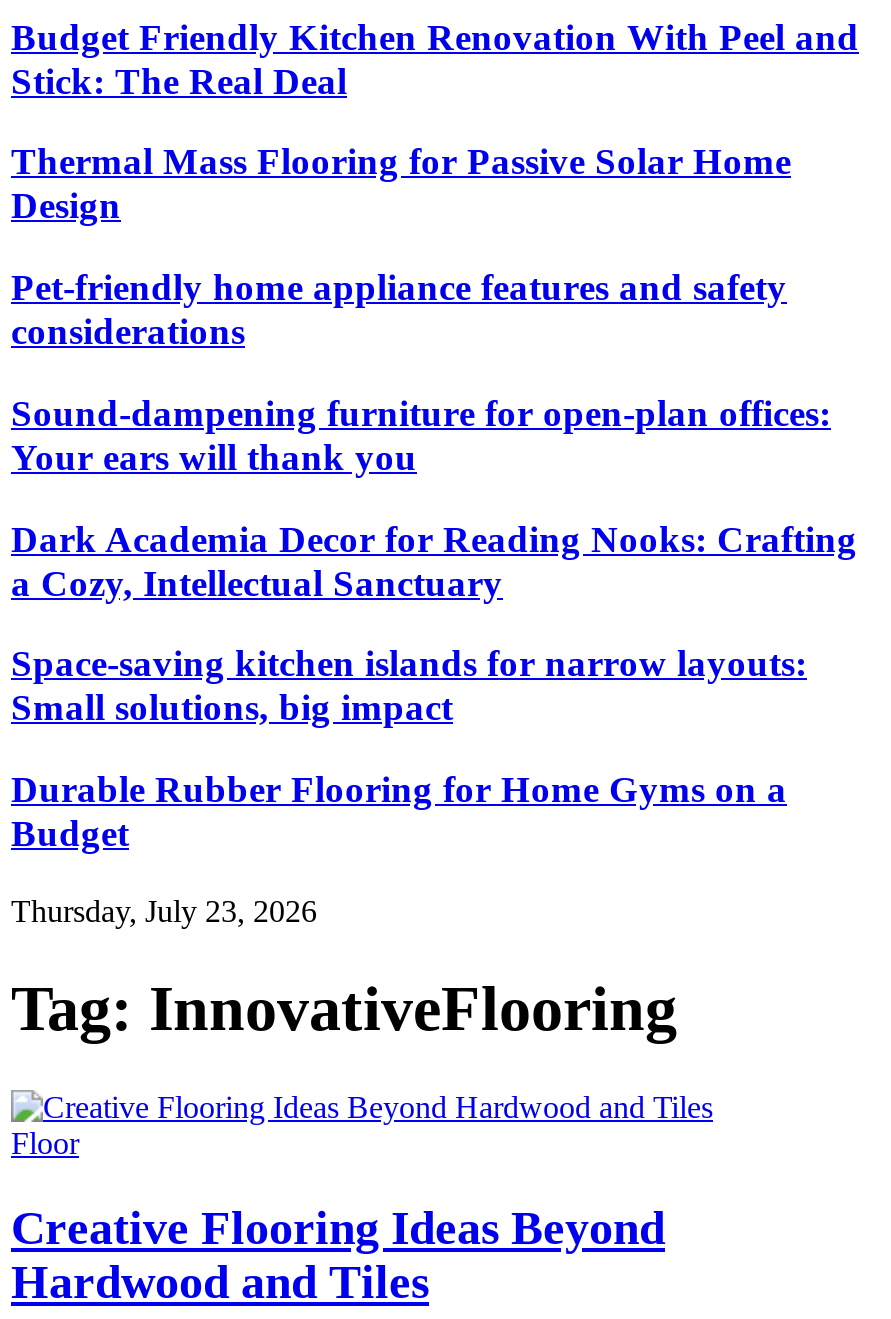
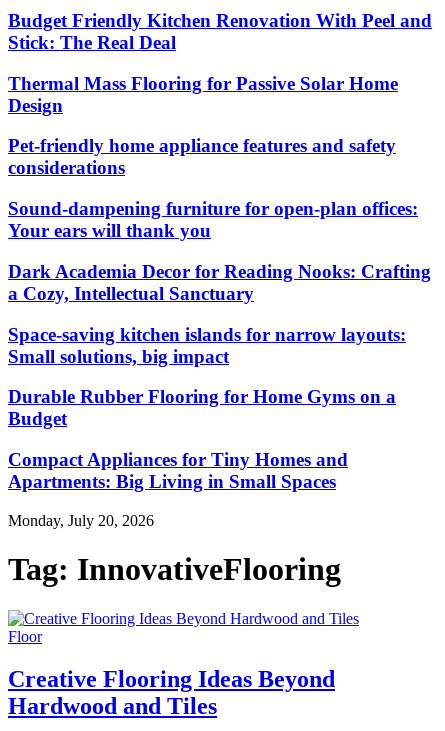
- Thursday, July 23, 2026
+ Compact Appliances for Tiny Homes and
+ Apartments: Big Living in Small Spaces
+ Monday, July 20, 2026
